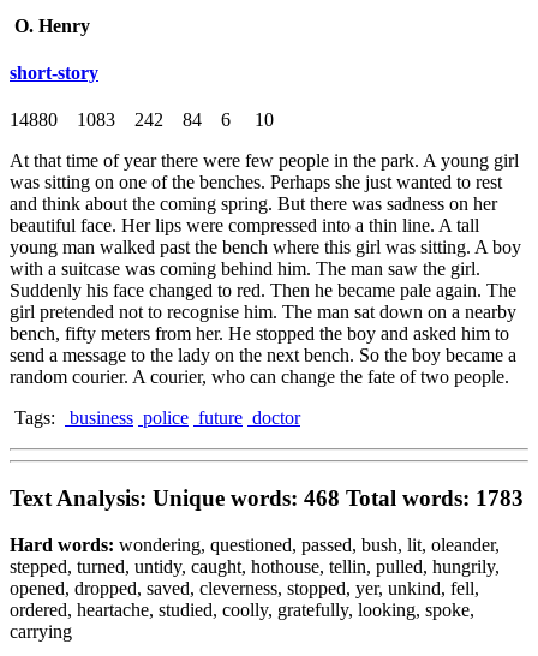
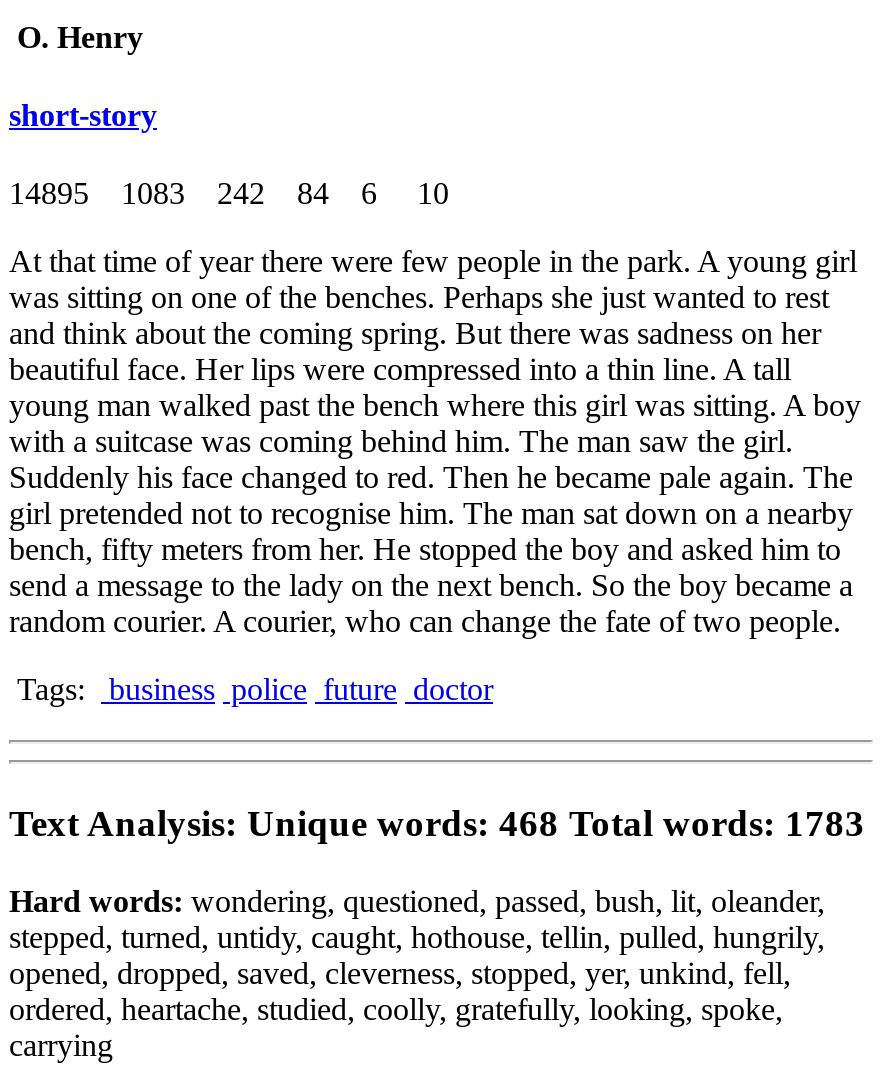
- 14880 1083 242 84 6 10
+ 14895 1083 242 84 6 10
